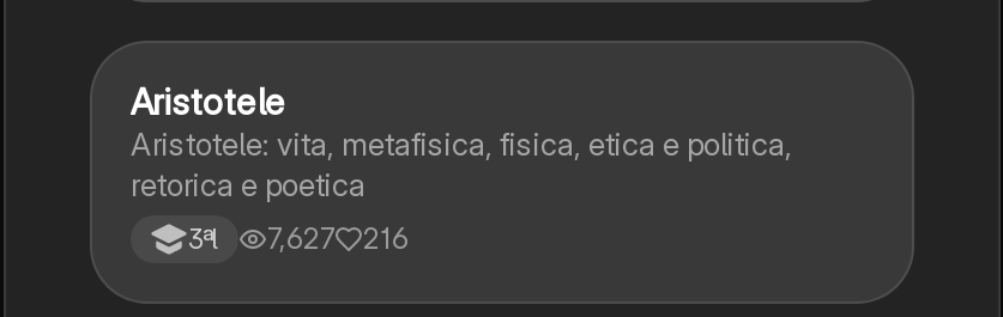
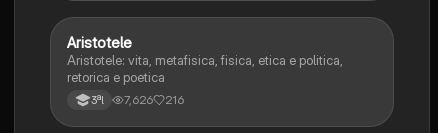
- 3ªl 7,627 216
+ 3ªl 7,626 216
